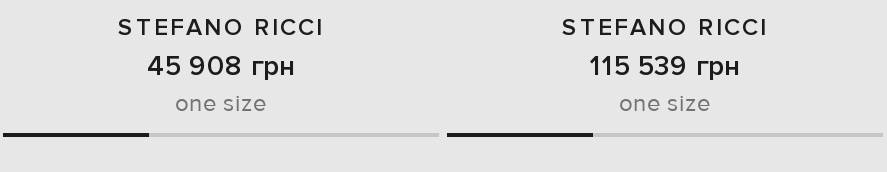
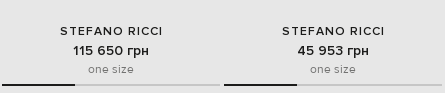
- 45 908 грн
+ 115 650 грн

- 115 539 грн
+ 45 953 грн
